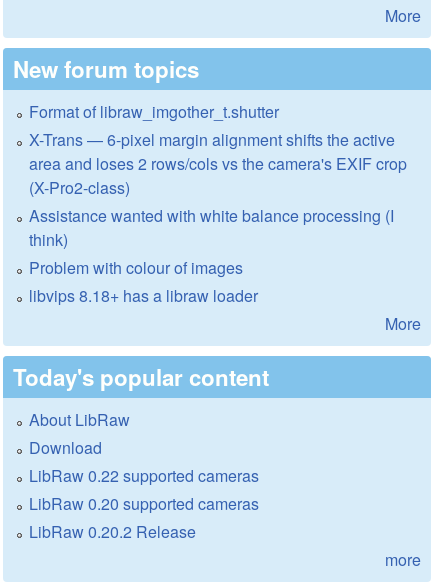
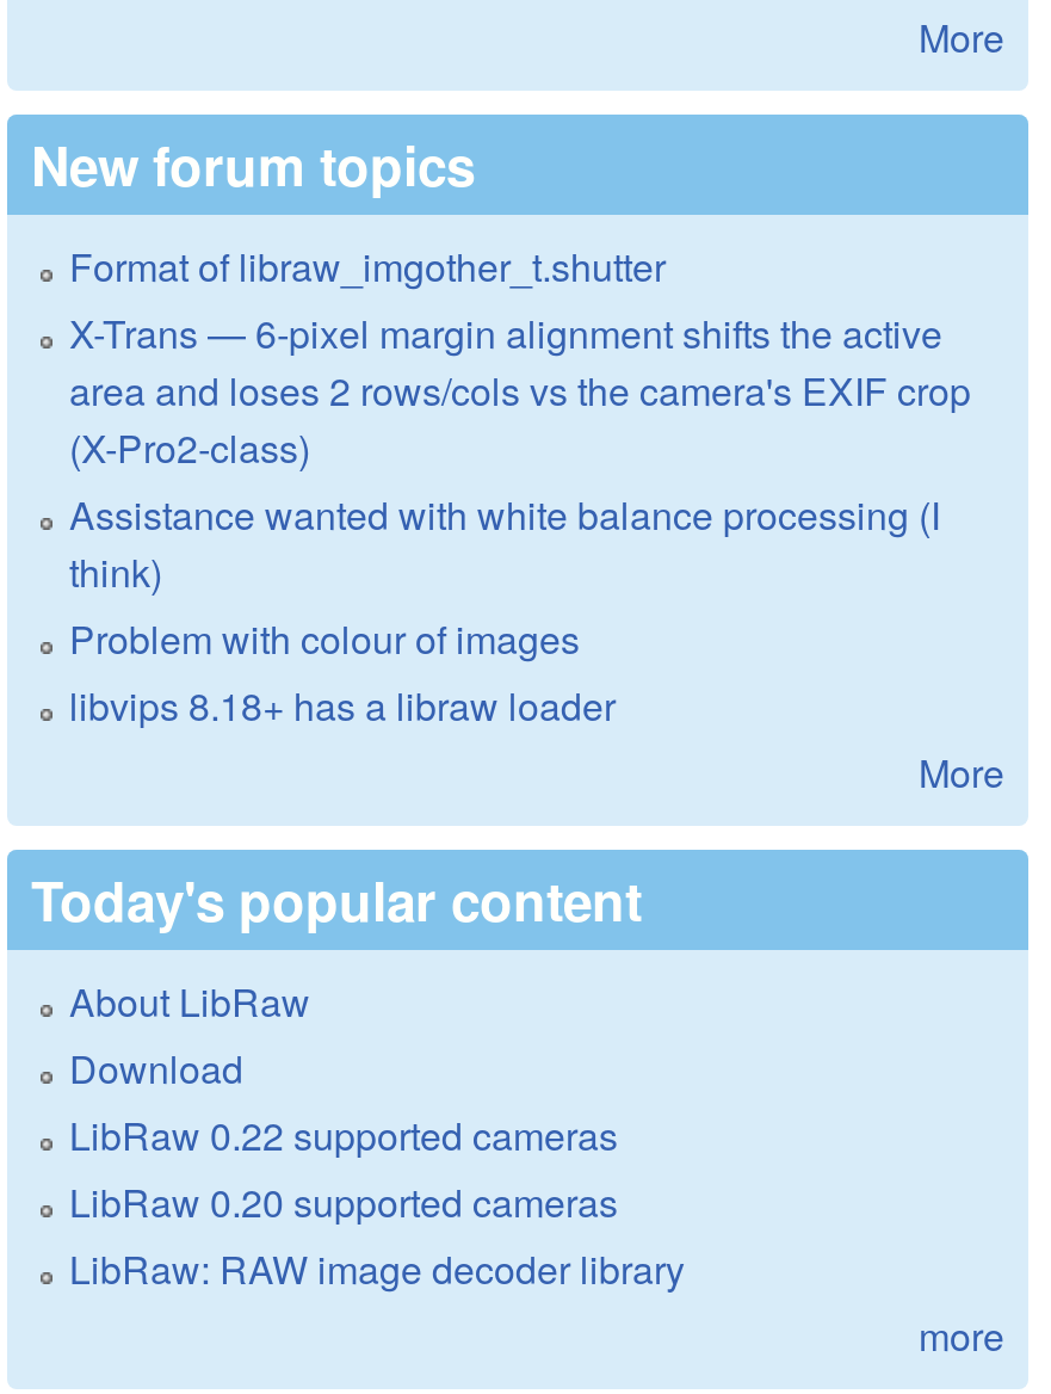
- LibRaw 0.20.2 Release
+ LibRaw: RAW image decoder library
